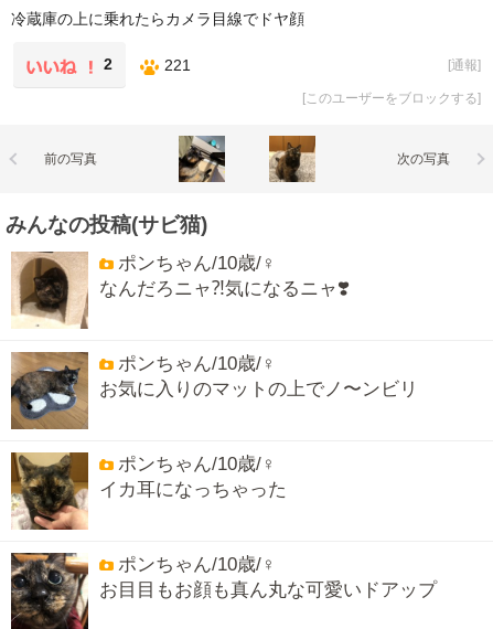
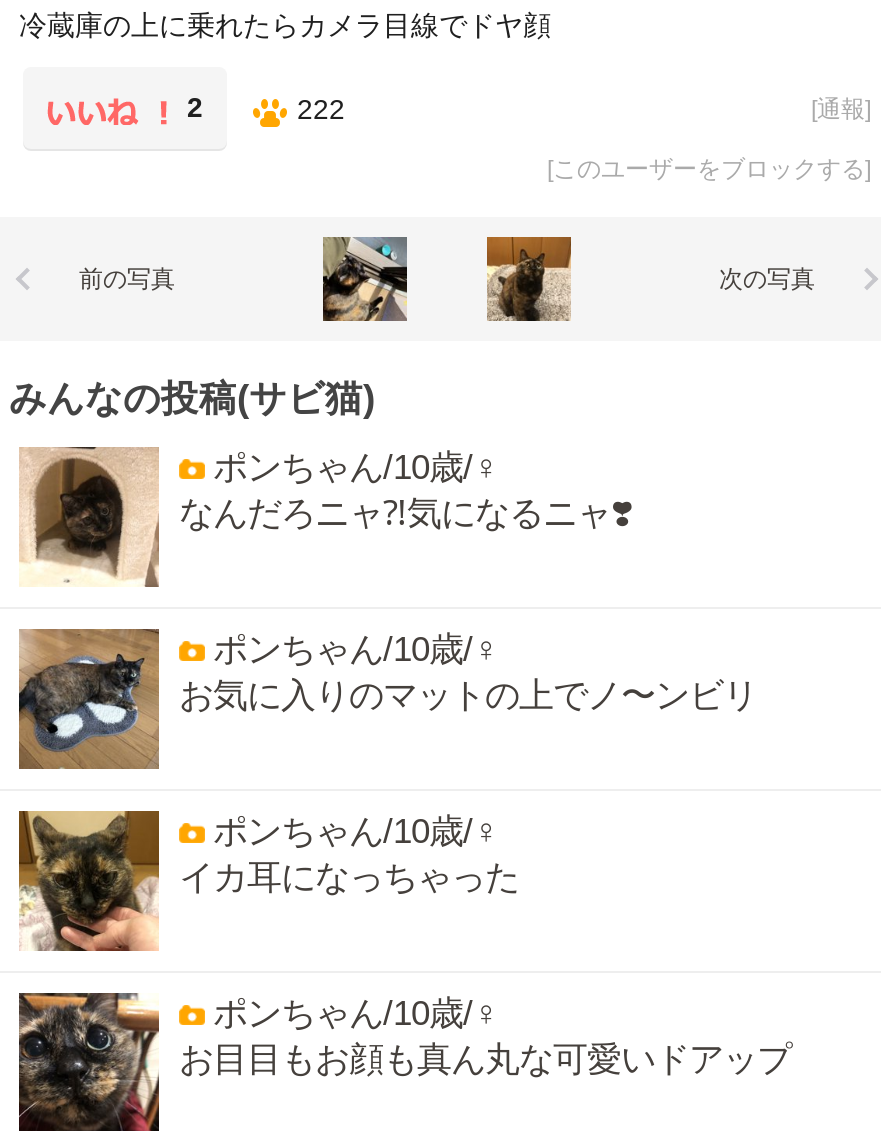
- 221
+ 222
